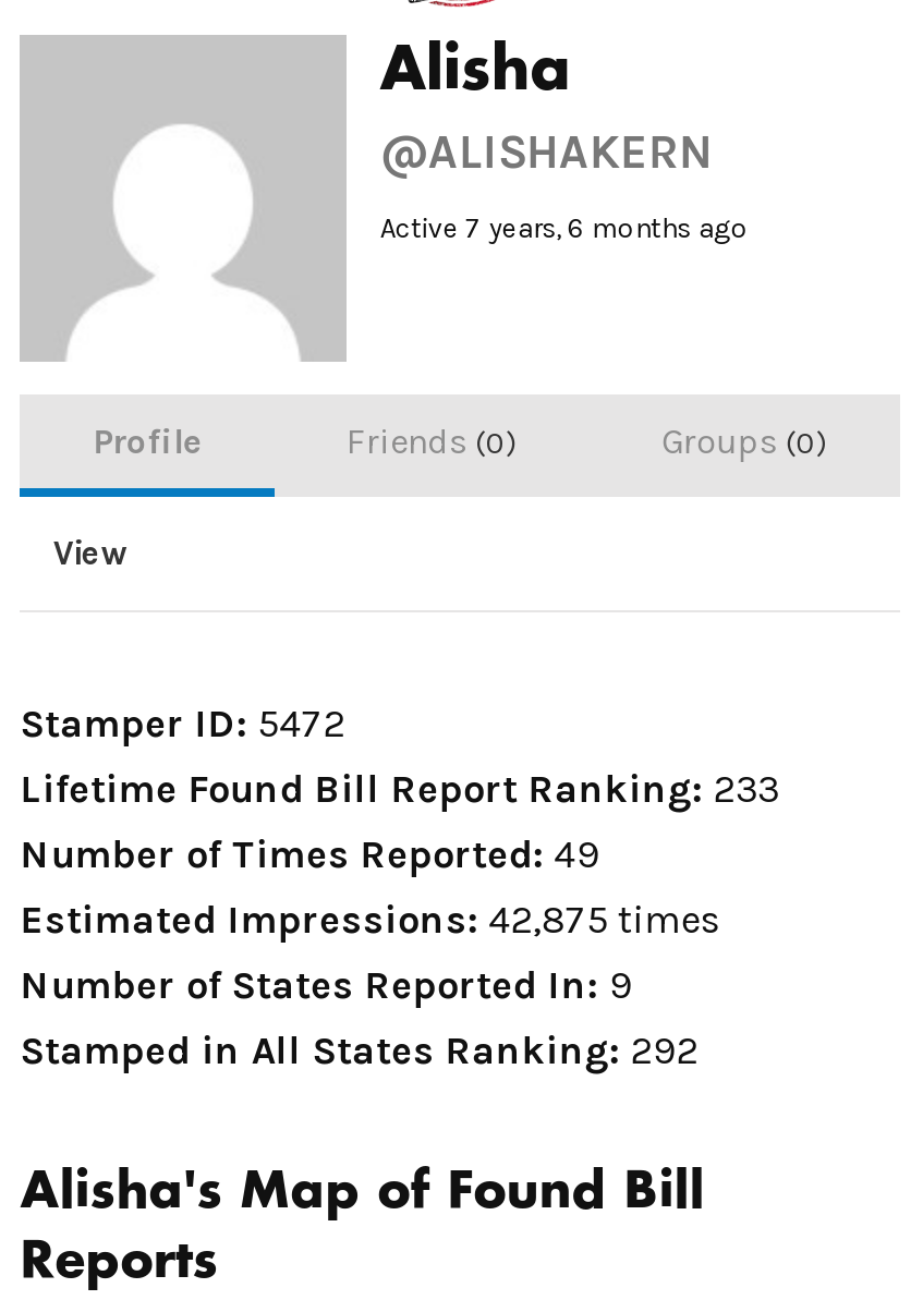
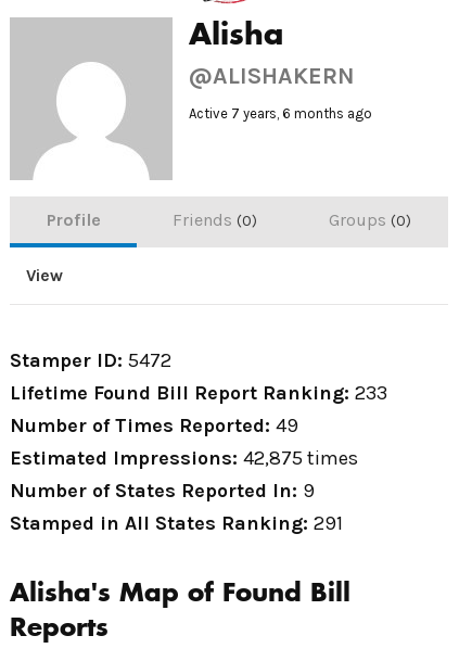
- Stamped in All States Ranking: 292
+ Stamped in All States Ranking: 291
